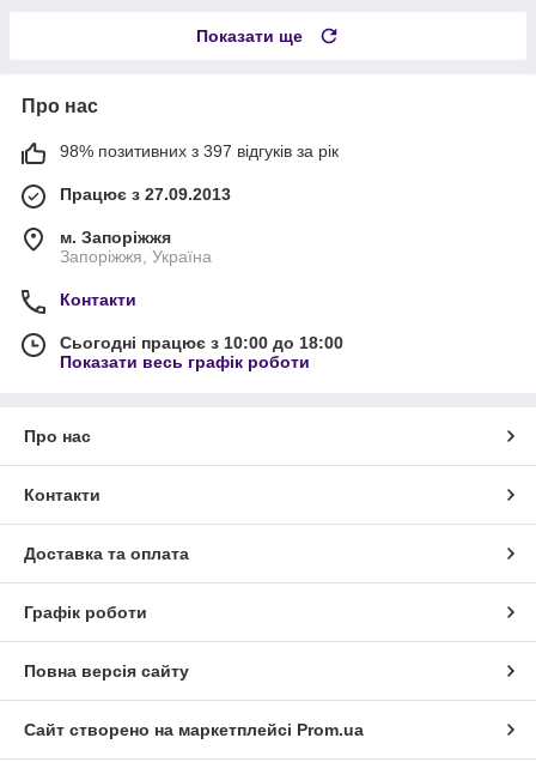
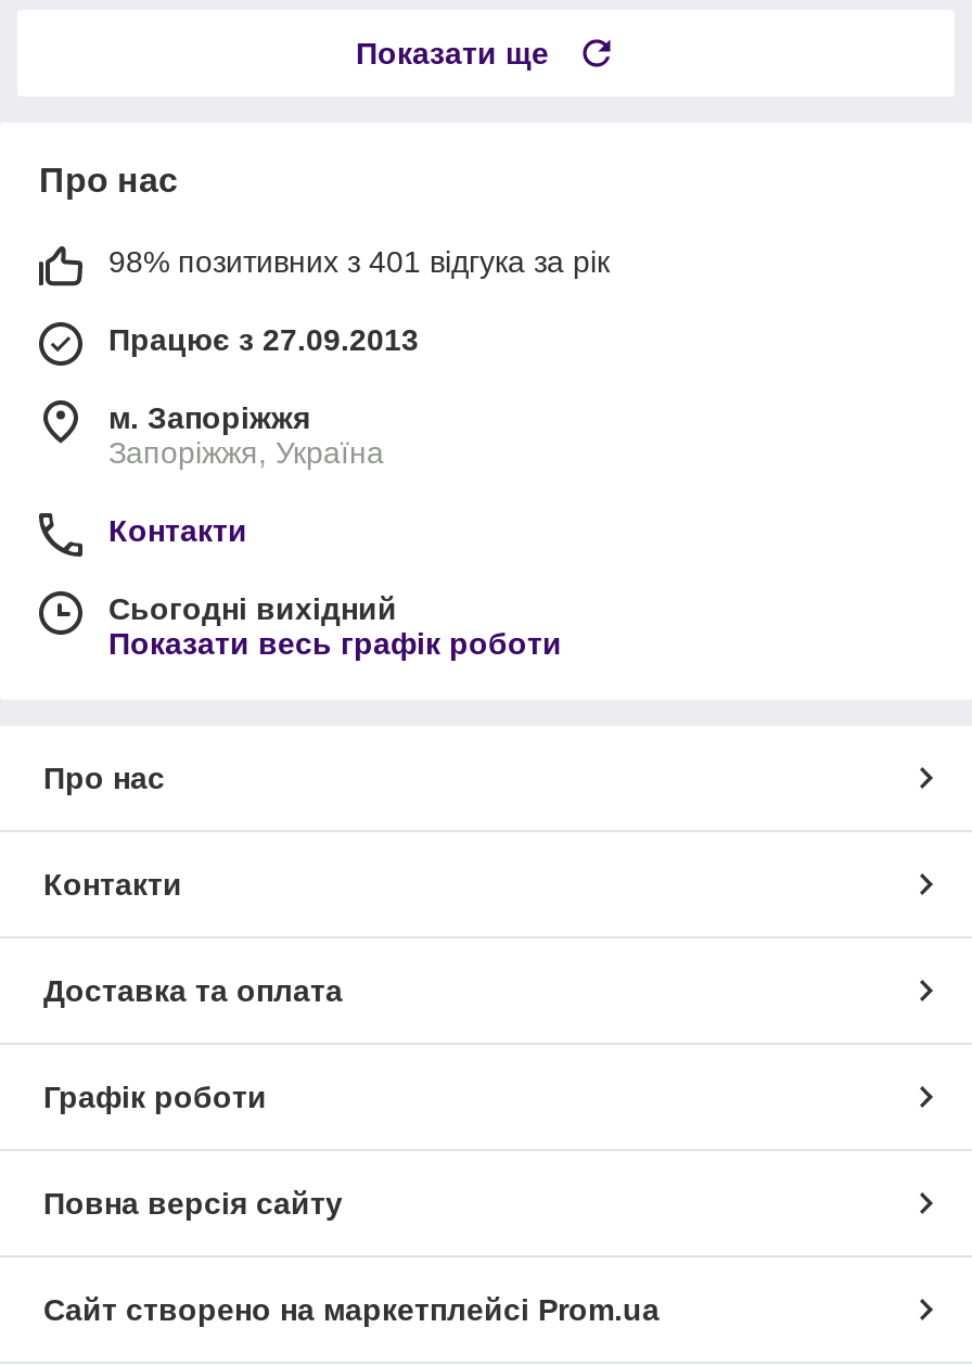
- 98% позитивних з 397 відгуків за рік
+ 98% позитивних з 401 відгука за рік

- Сьогодні працює з 10:00 до 18:00
+ Сьогодні вихідний
